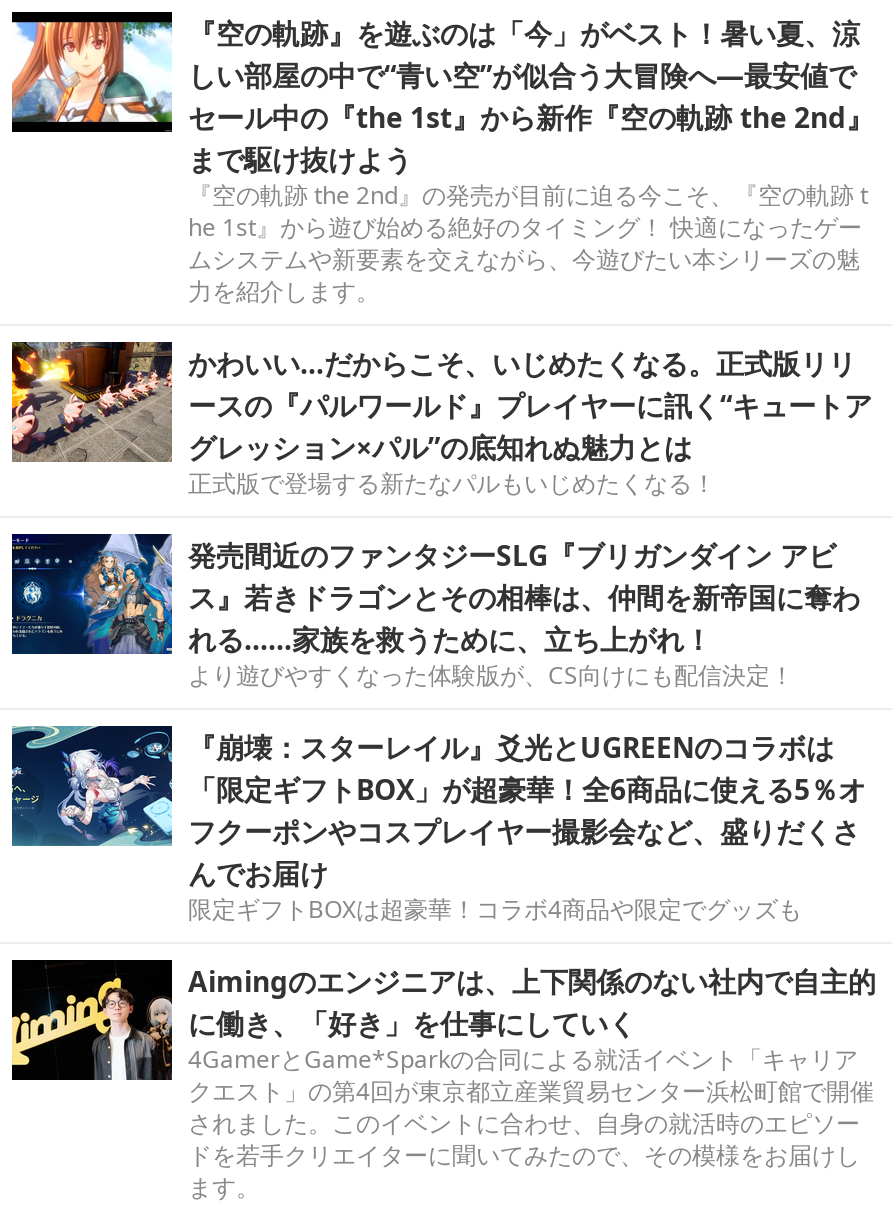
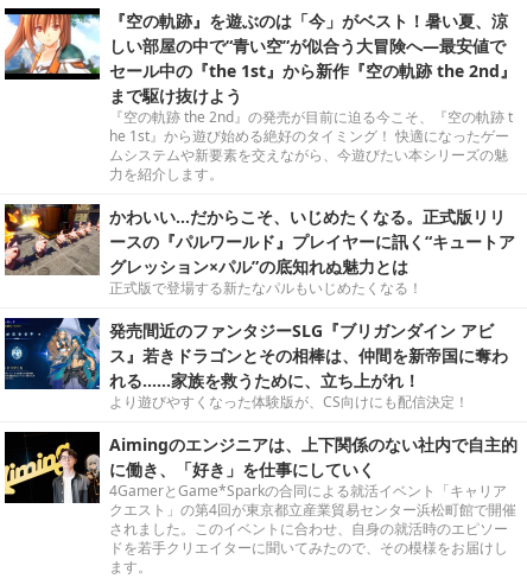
- [image]
- 『崩壊：スターレイル』爻光とUGREENのコラボは
- 「限定ギフトBOX」が超豪華！全6商品に使える5％オ
- フクーポンやコスプレイヤー撮影会など、盛りだくさ
- んでお届け
- 限定ギフトBOXは超豪華！コラボ4商品や限定でグッズも
